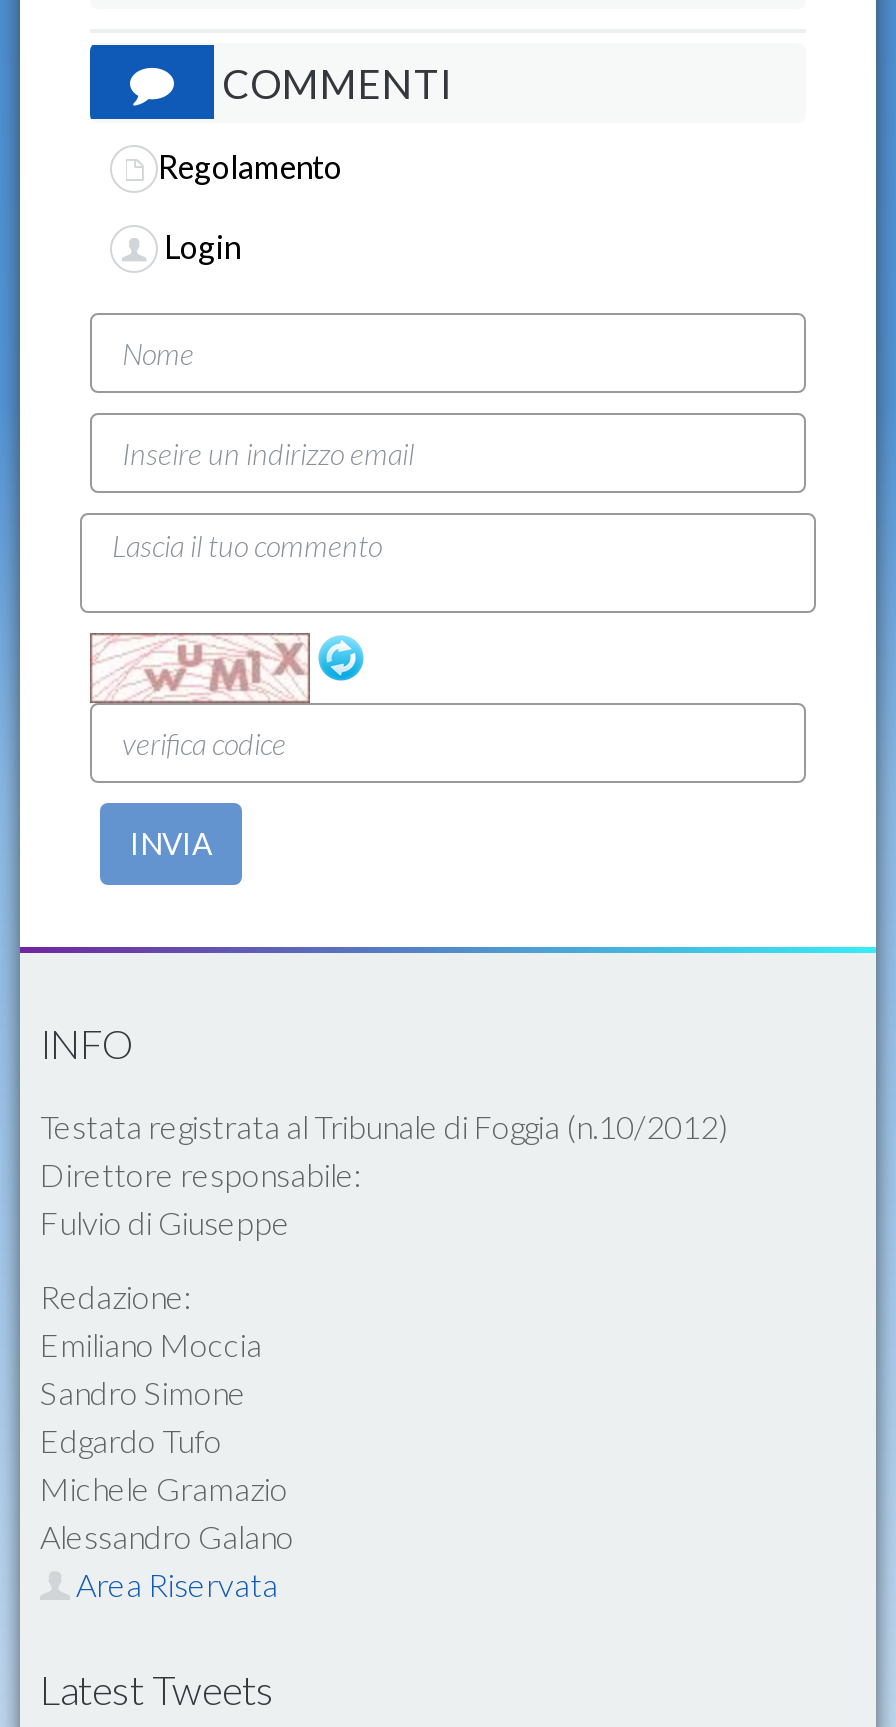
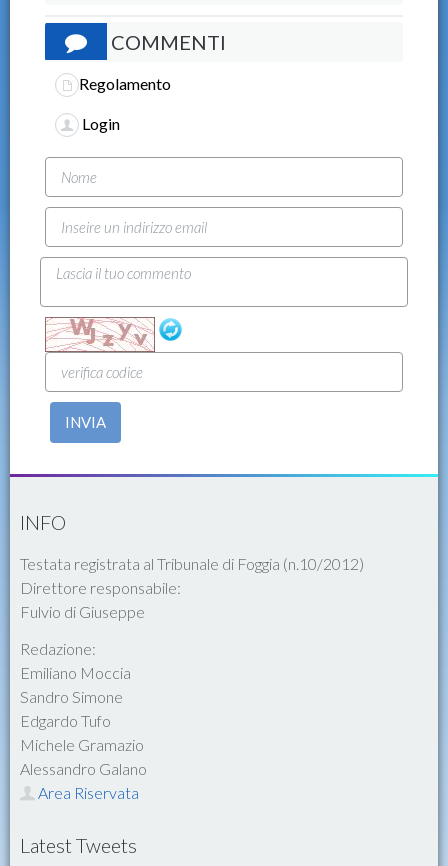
- [image]
+ [image]
